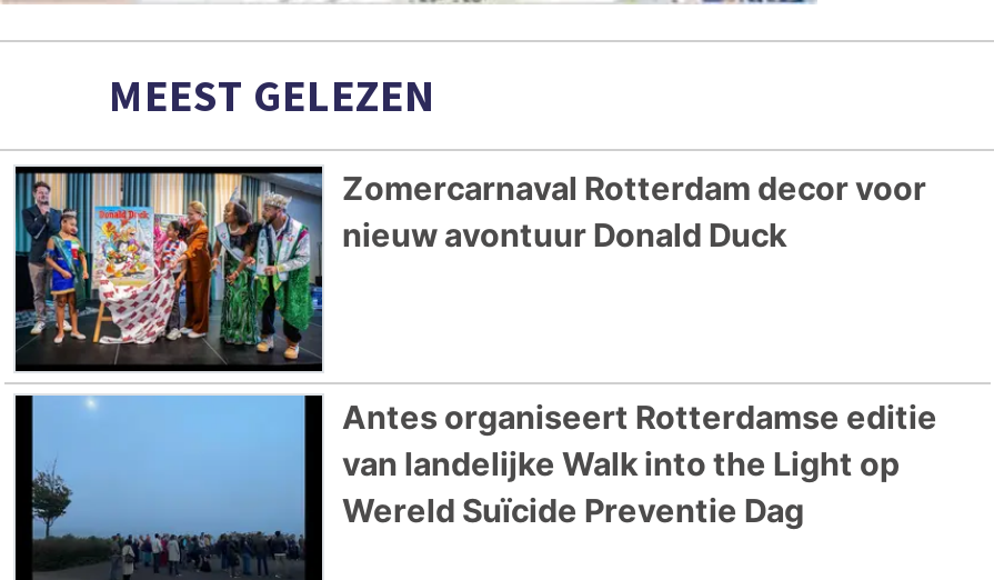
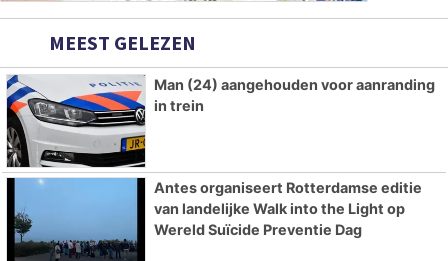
- [image]
- Zomercarnaval Rotterdam decor voor
- nieuw avontuur Donald Duck
+ [image]
+ Man (24) aangehouden voor aanranding
+ in trein
